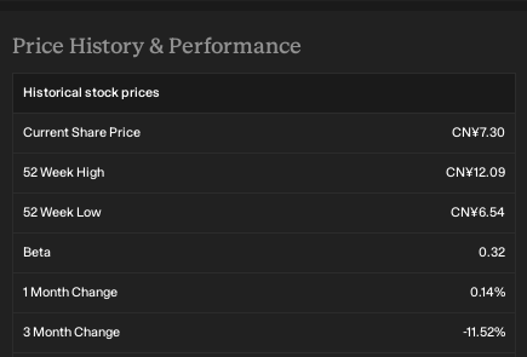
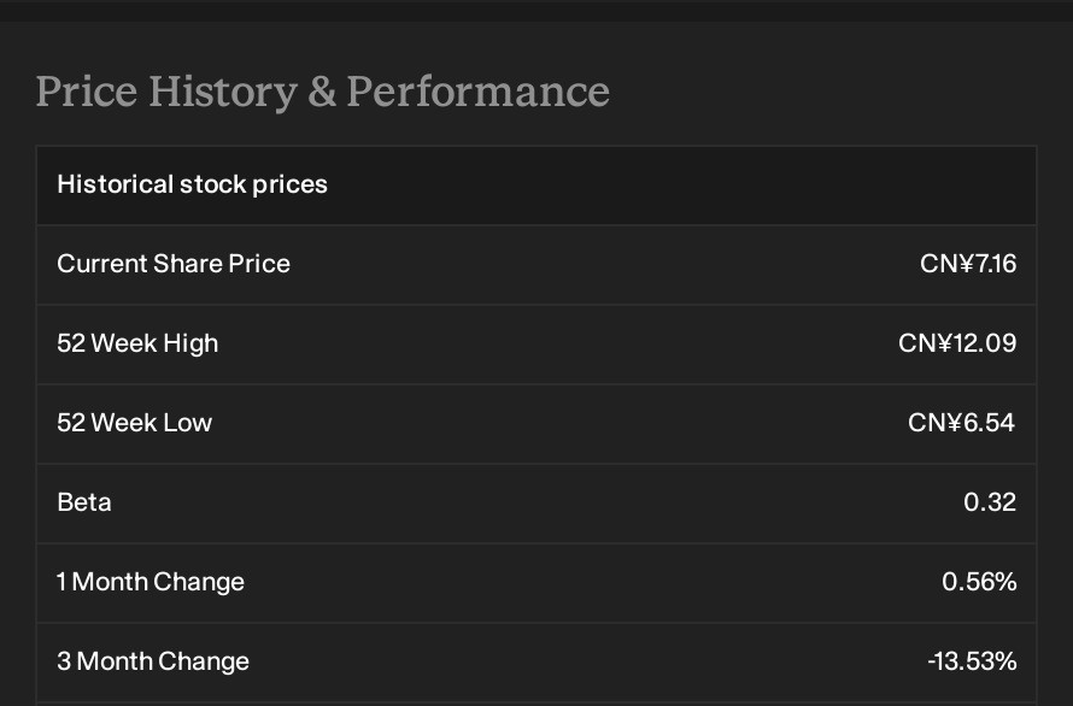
- CN¥7.30
+ CN¥7.16

- 0.14%
+ 0.56%

- -11.52%
+ -13.53%
